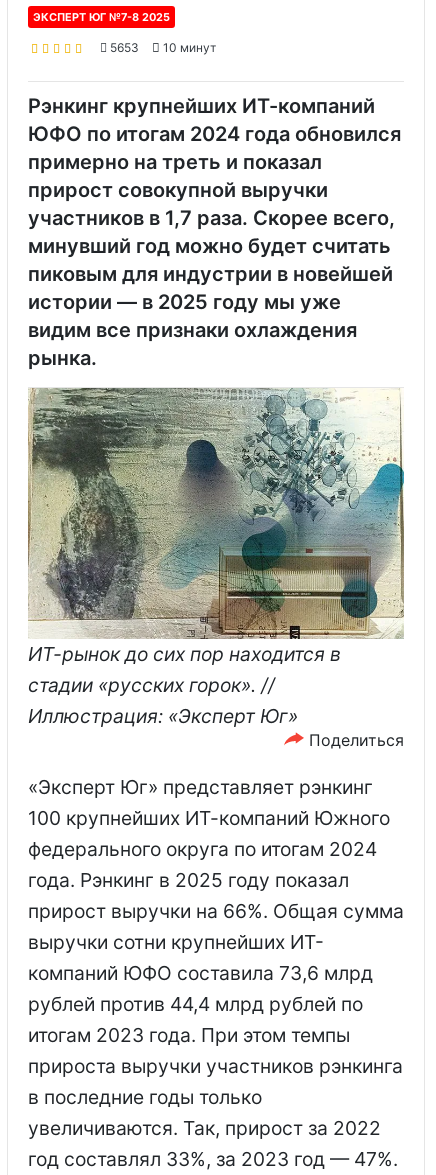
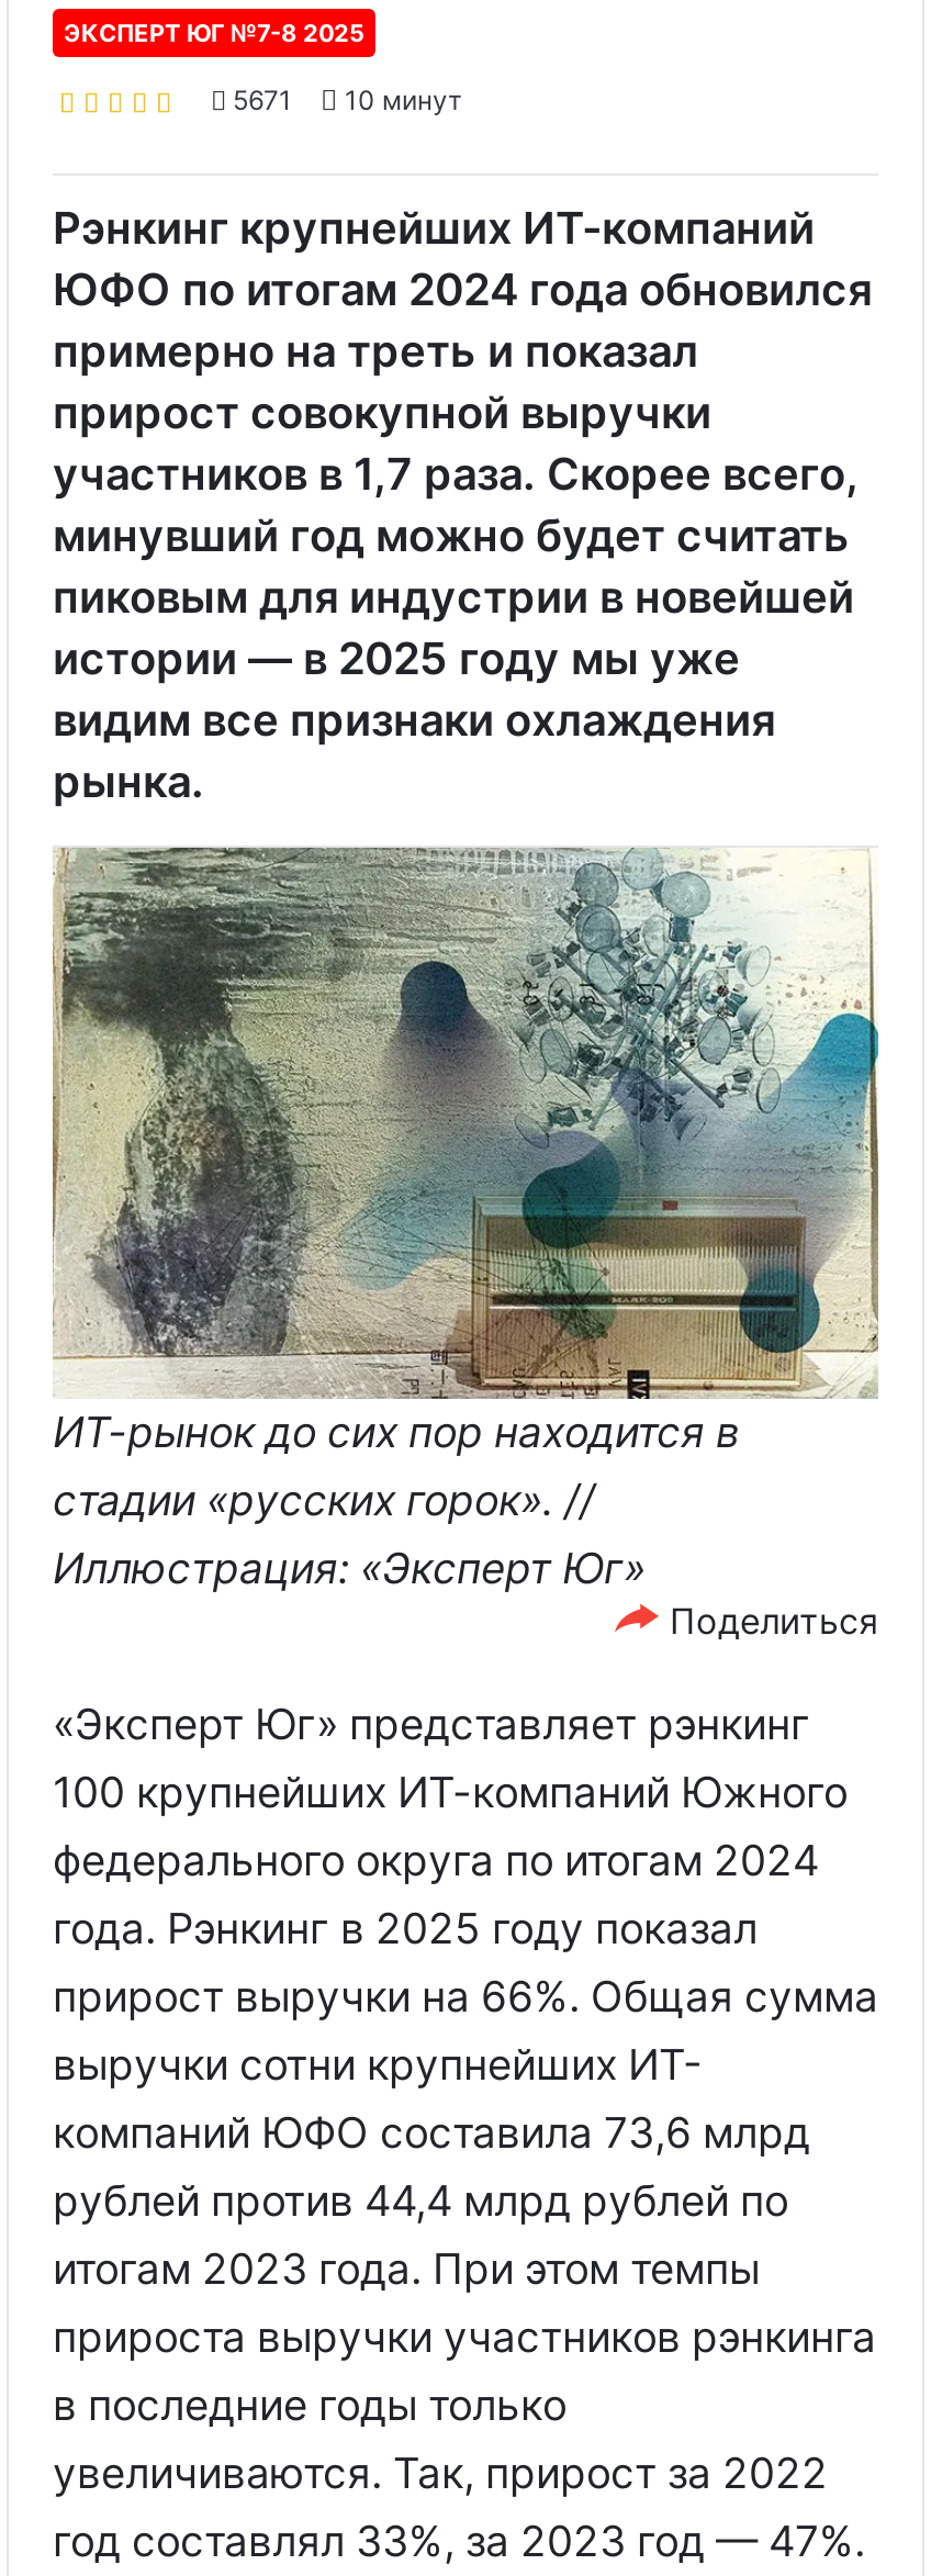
- 5653
+ 5671
